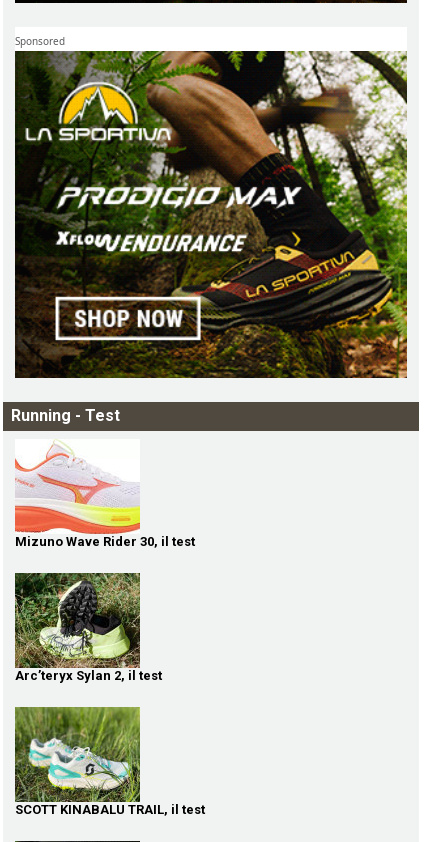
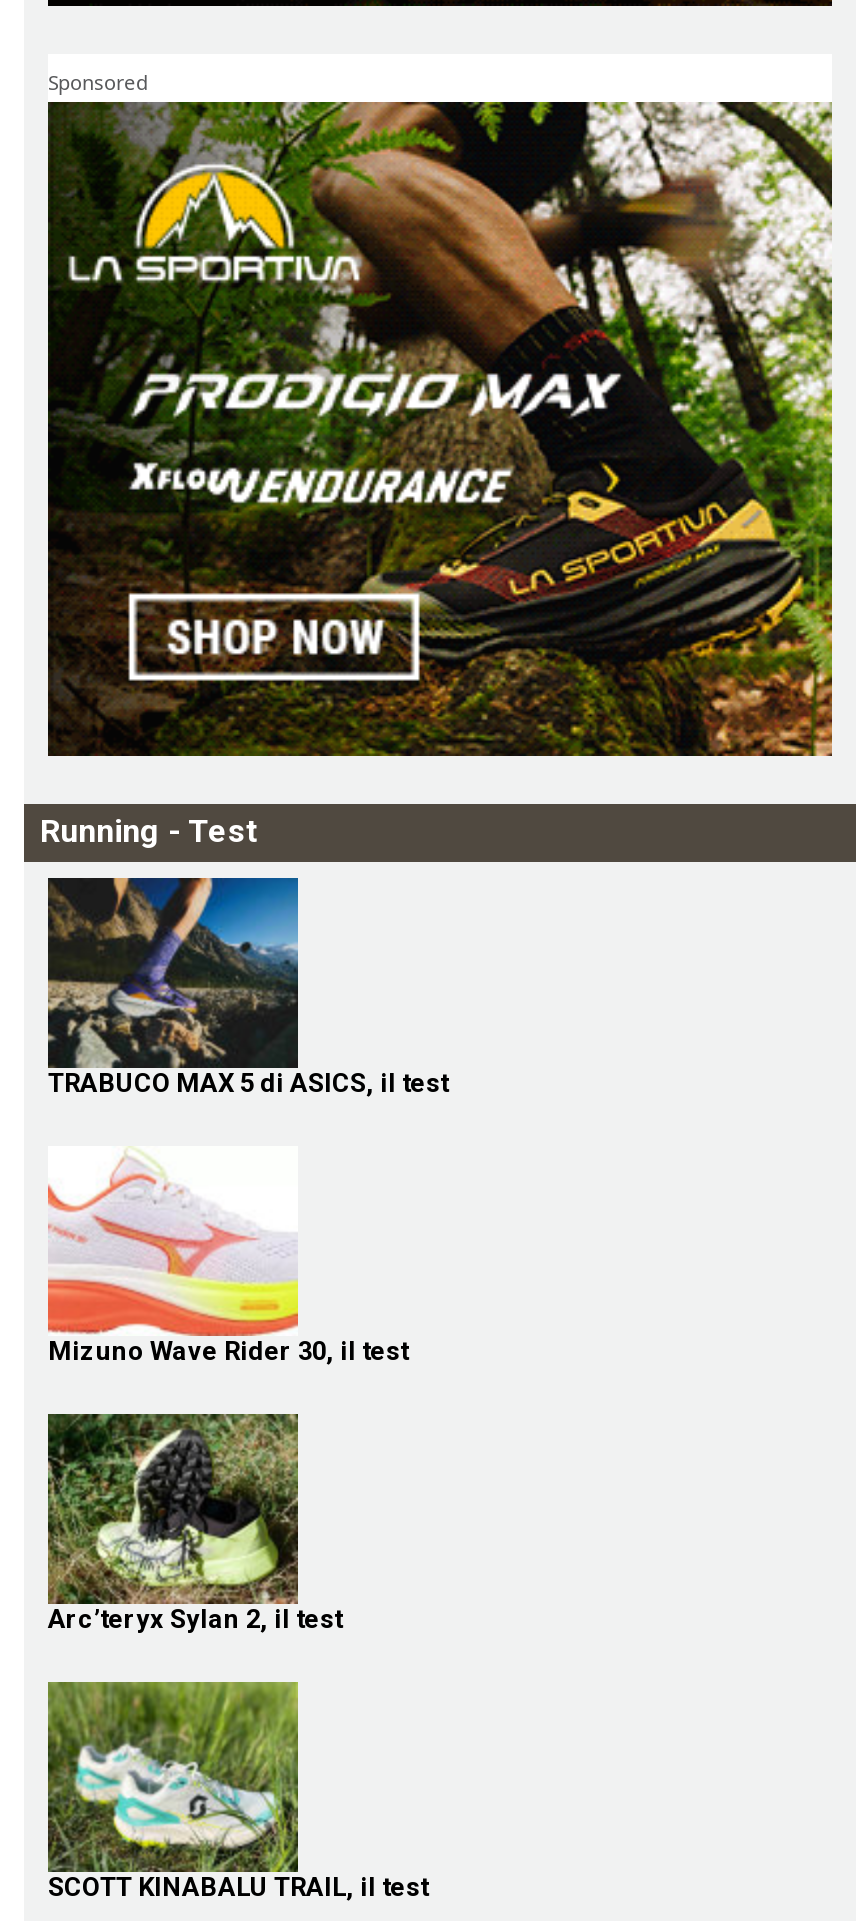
+ [image]
+ TRABUCO MAX 5 di ASICS, il test
